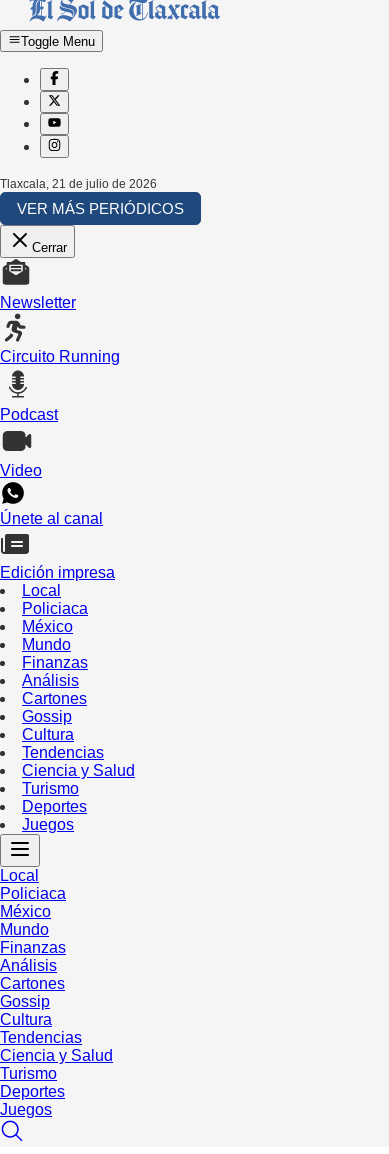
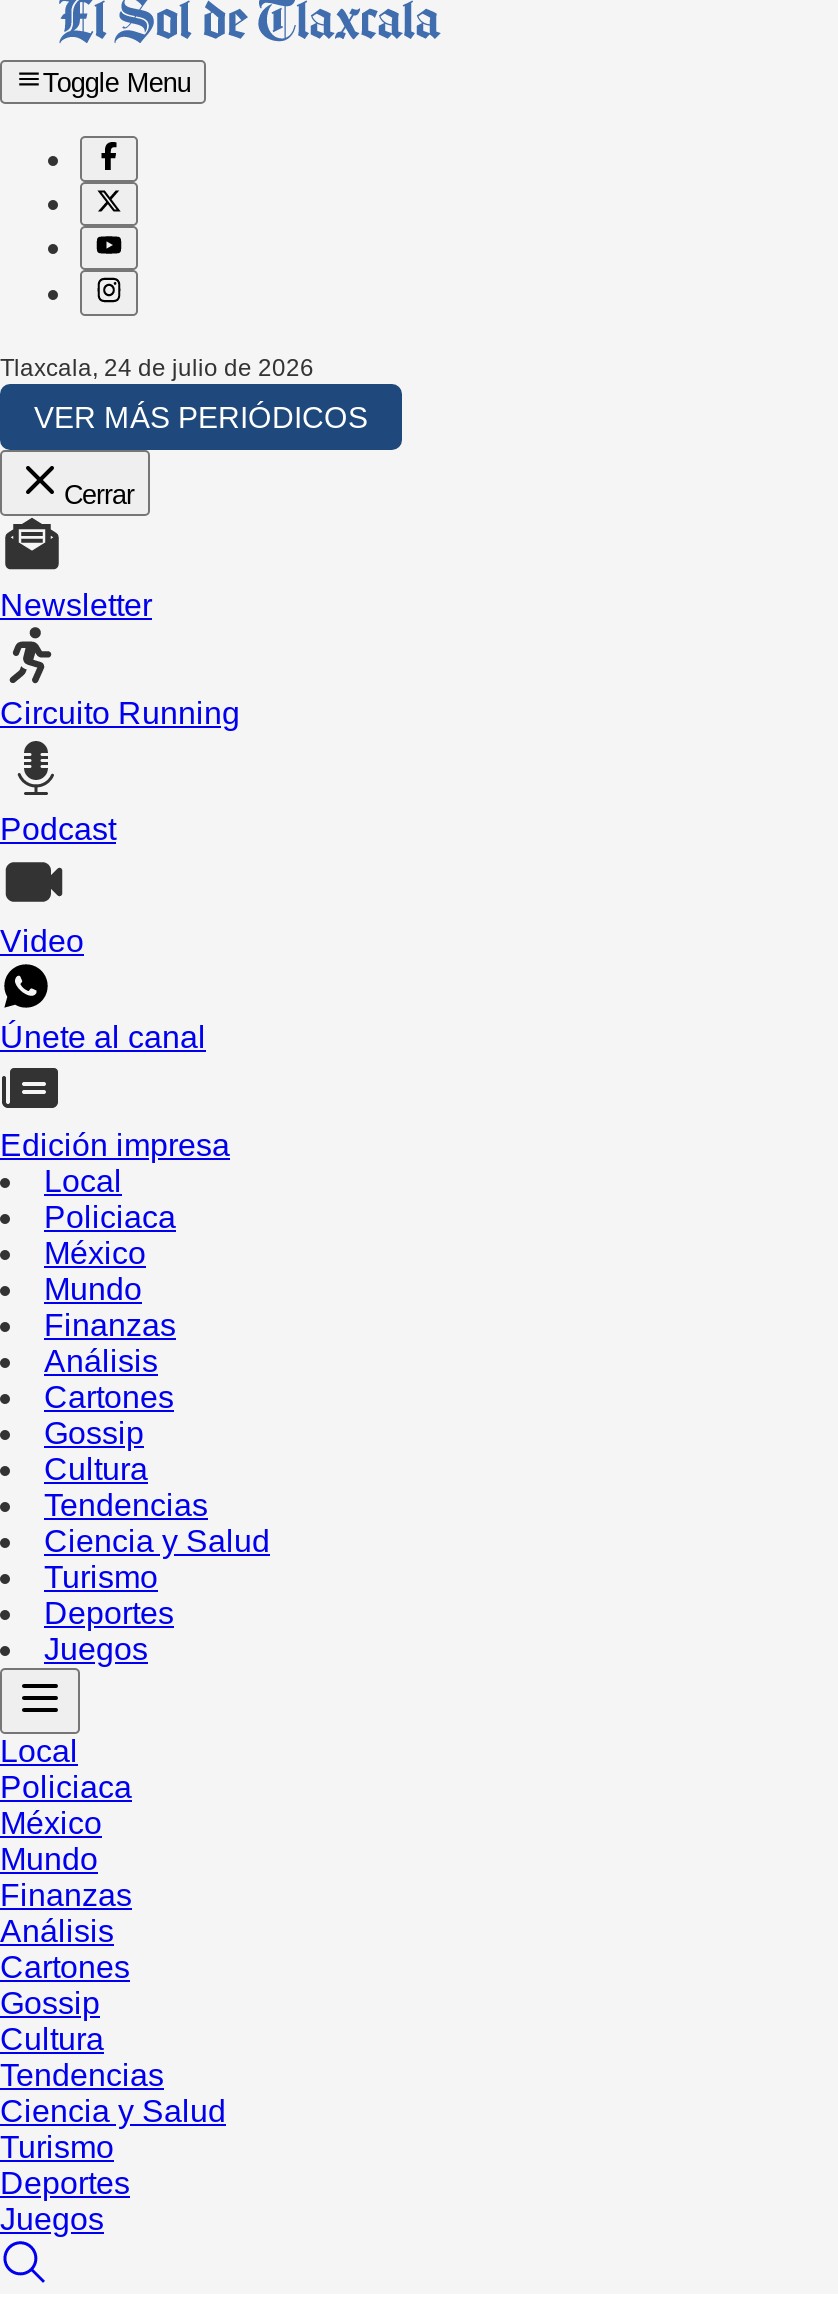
- Tlaxcala, 21 de julio de 2026
+ Tlaxcala, 24 de julio de 2026
